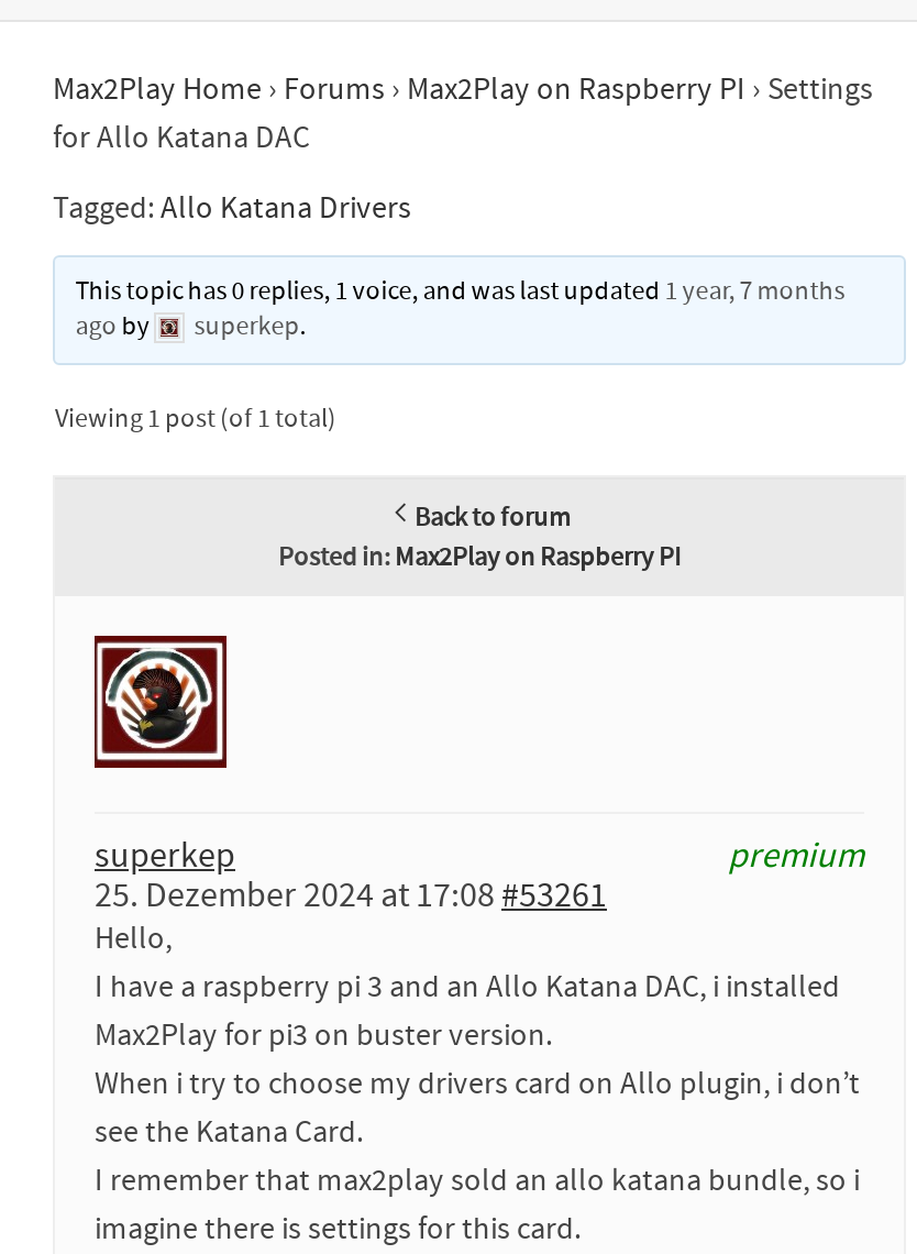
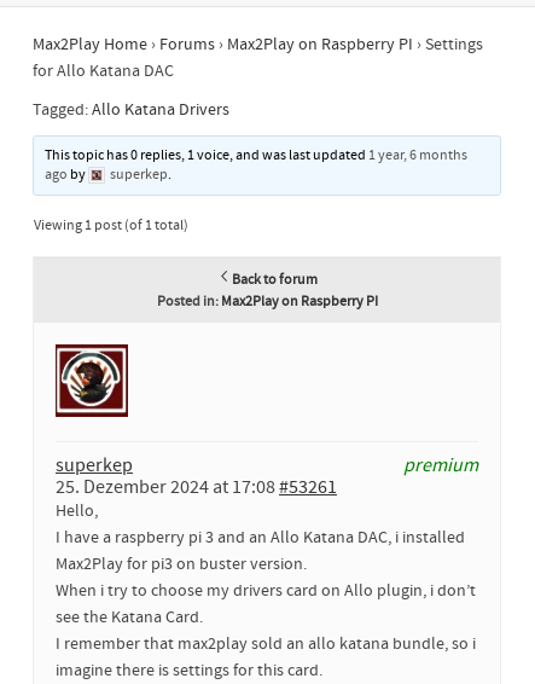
- This topic has 0 replies, 1 voice, and was last updated 1 year, 7 months
+ This topic has 0 replies, 1 voice, and was last updated 1 year, 6 months
